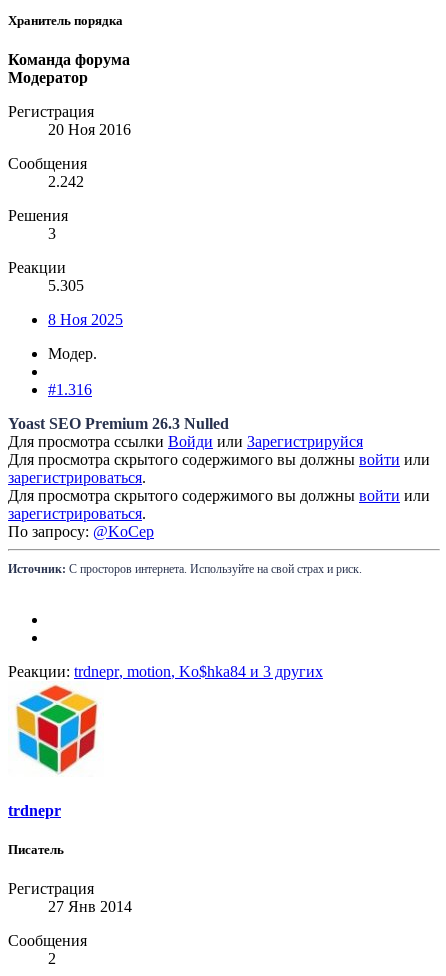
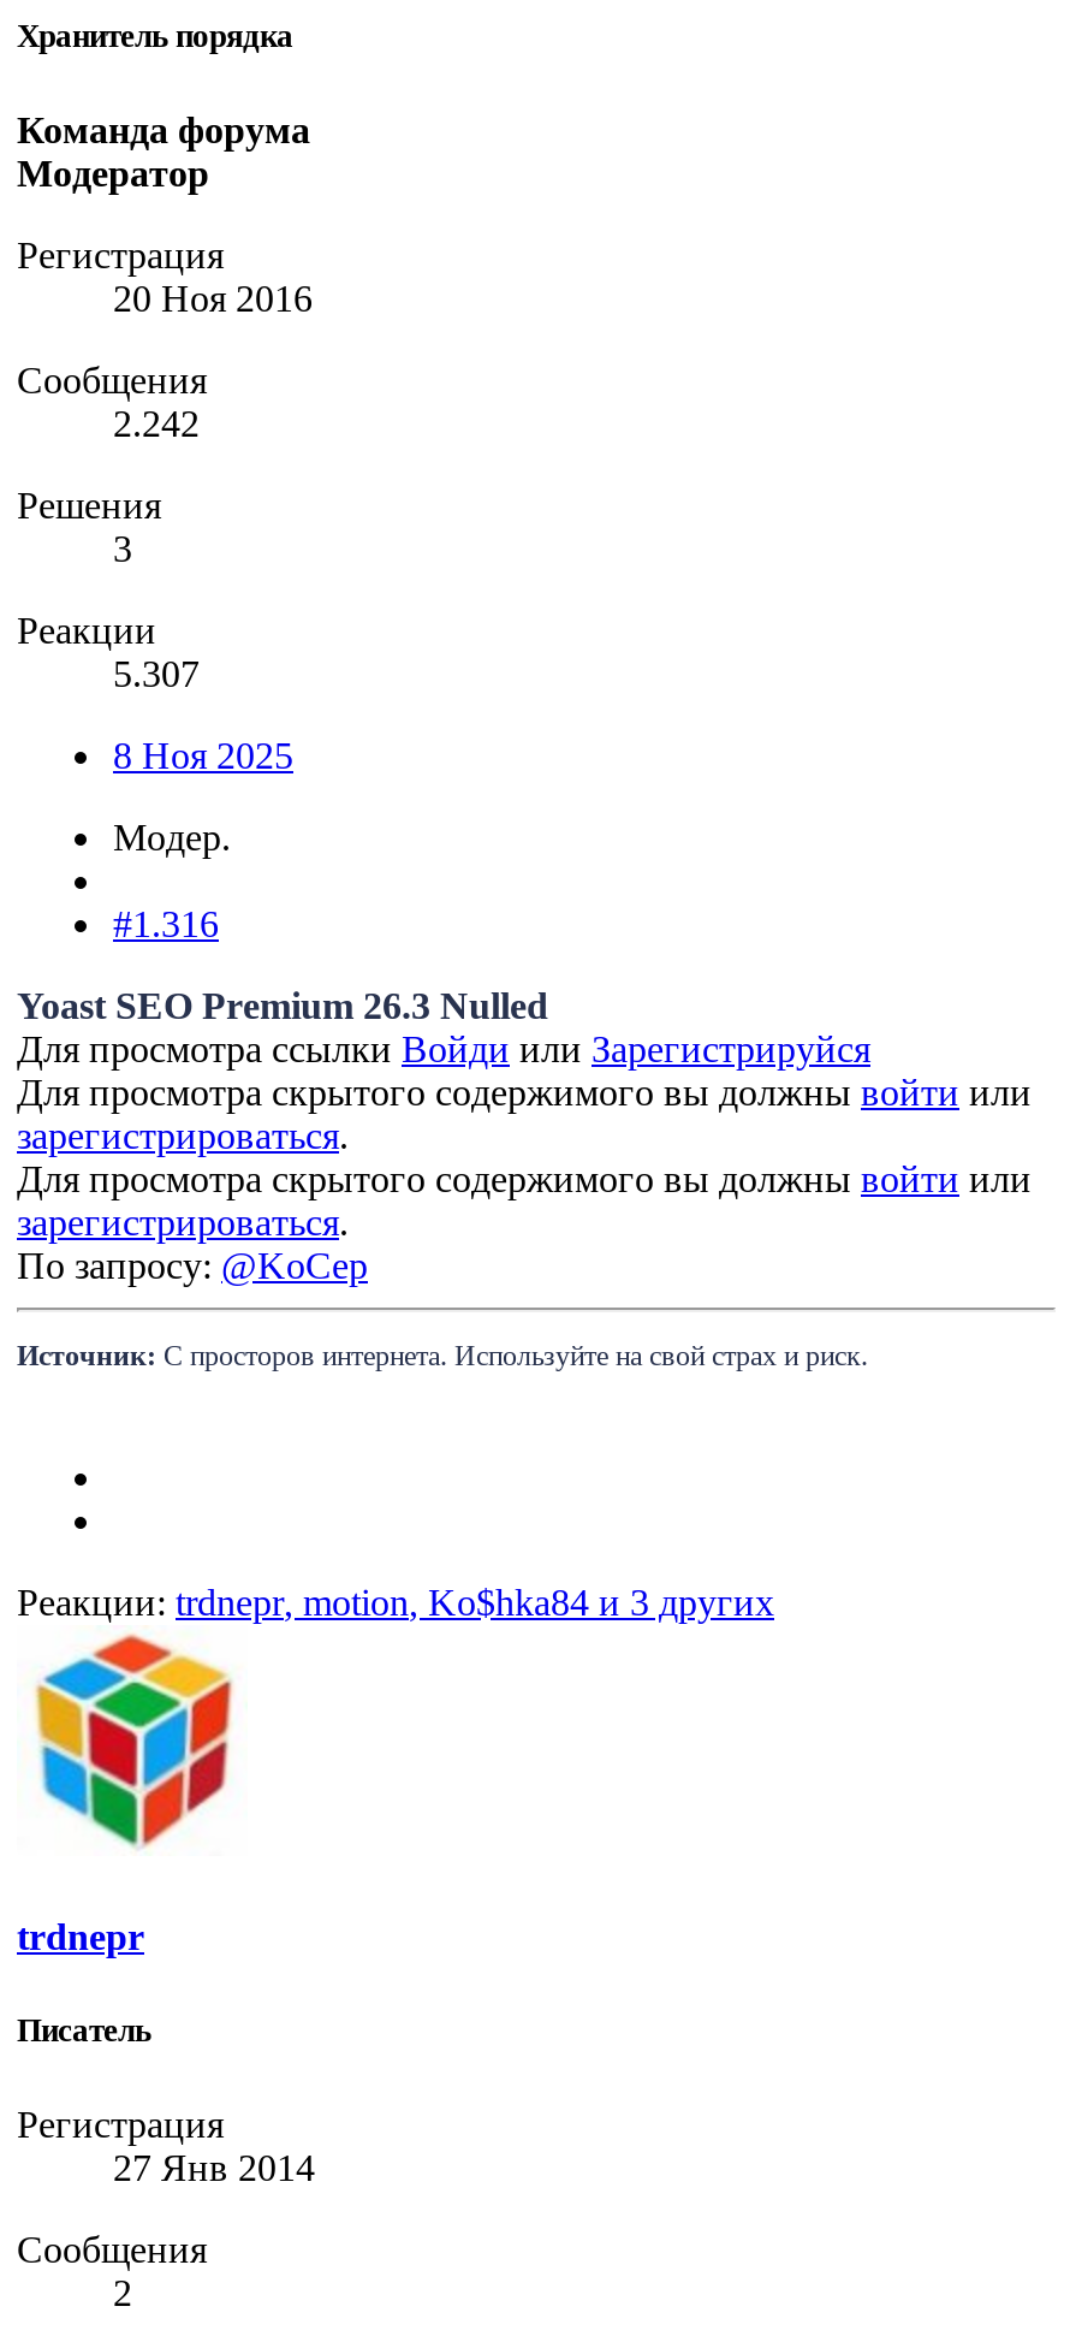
- 5.305
+ 5.307
